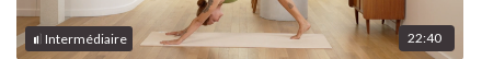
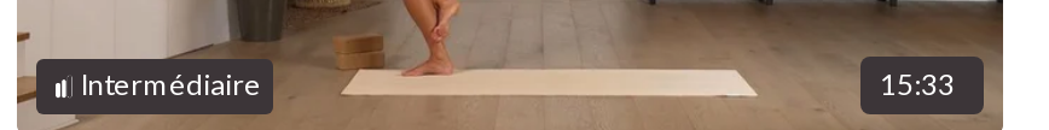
- 22:40
+ 15:33
